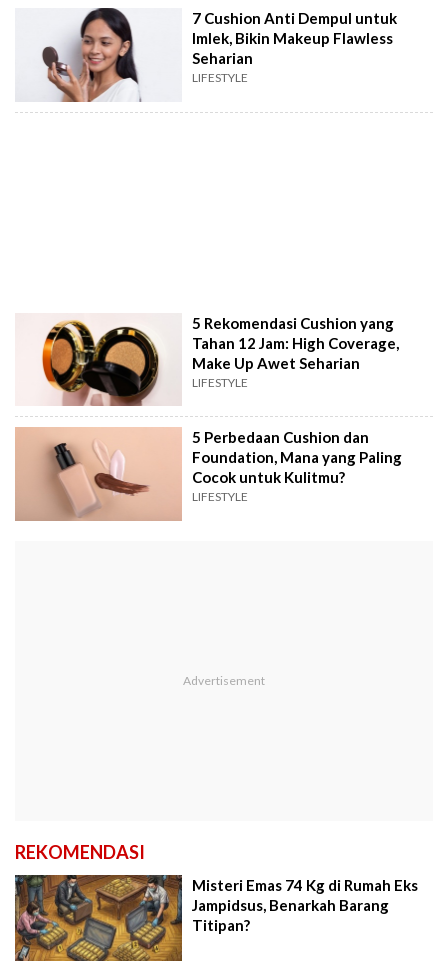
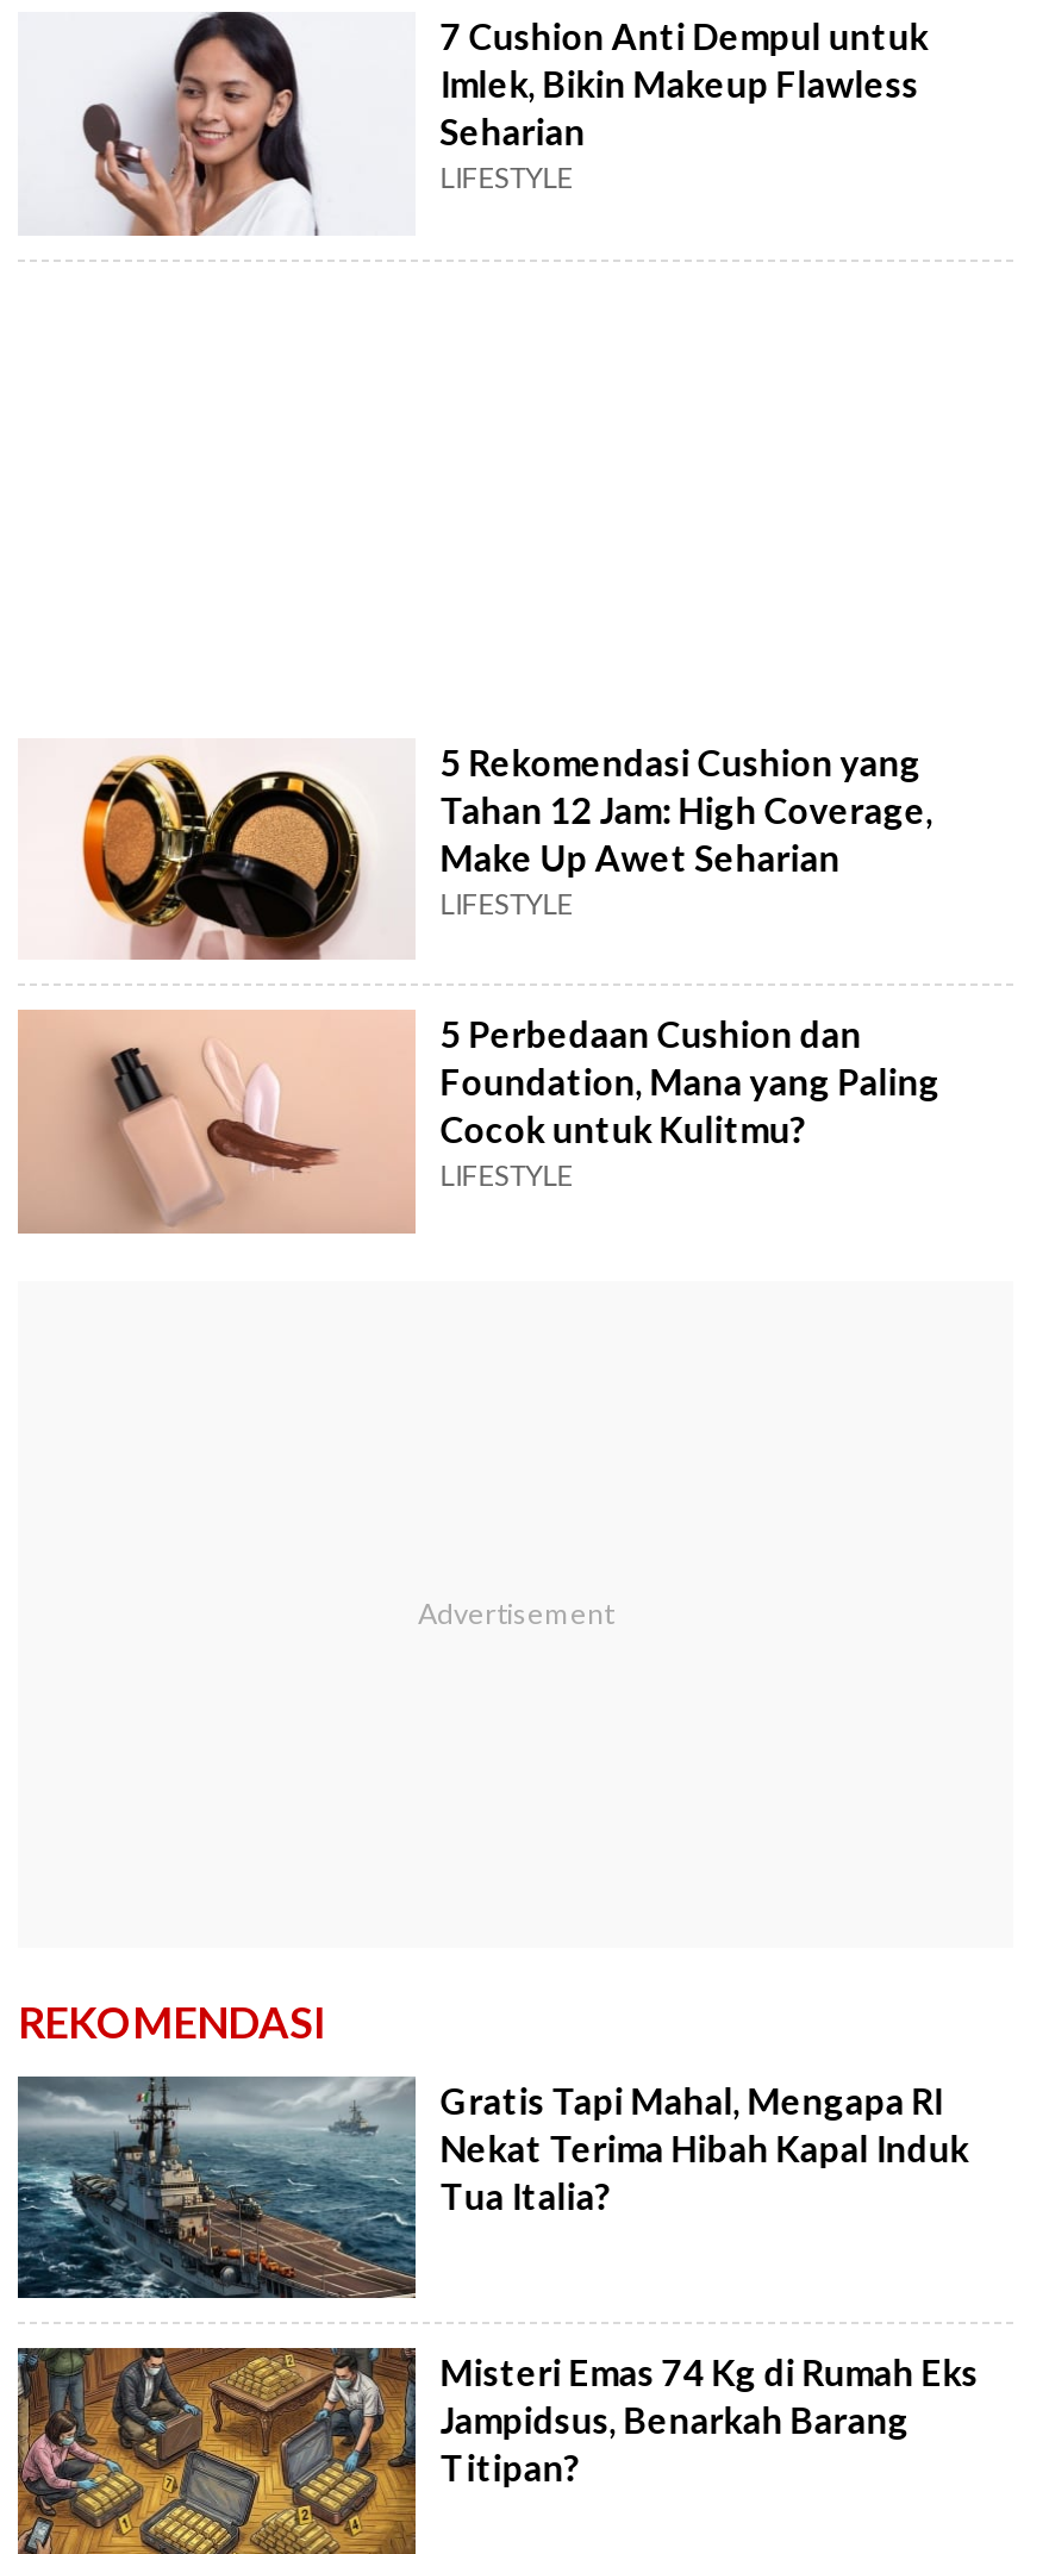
+ [image]
+ Gratis Tapi Mahal, Mengapa RI
+ Nekat Terima Hibah Kapal Induk
+ Tua Italia?
